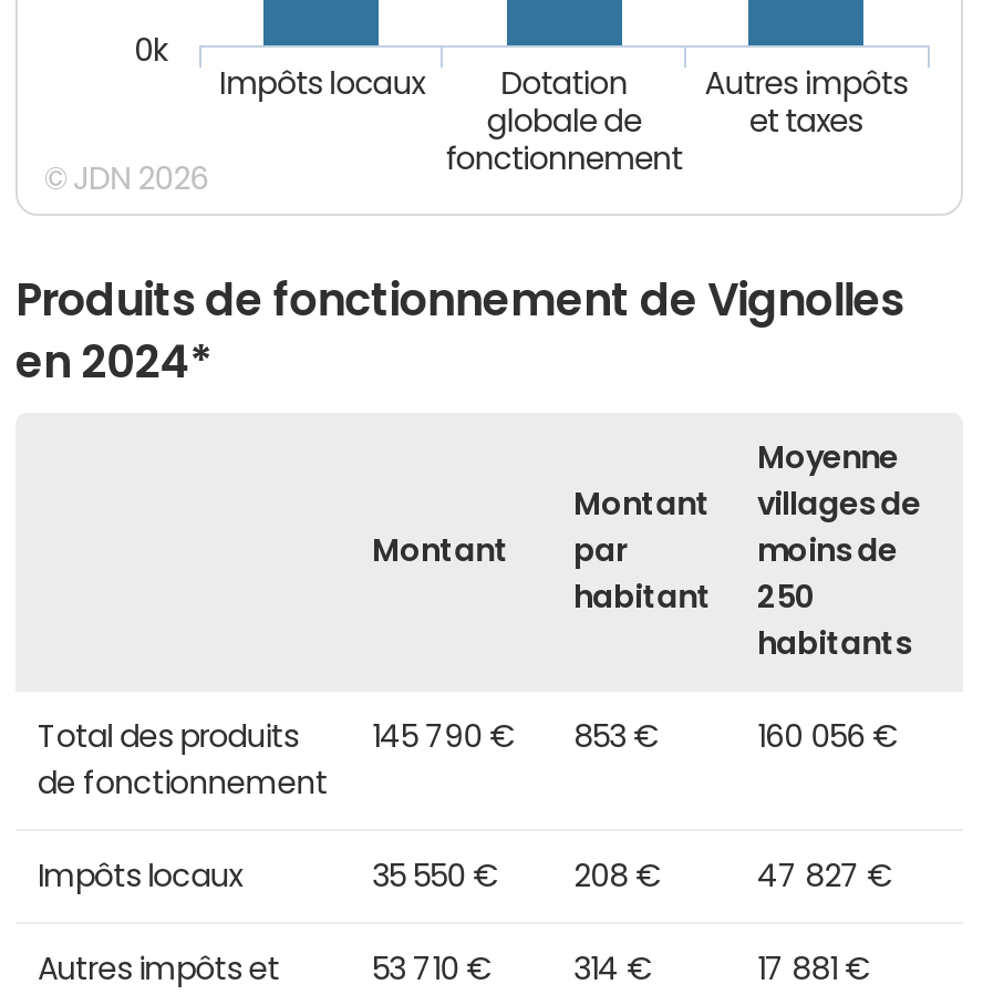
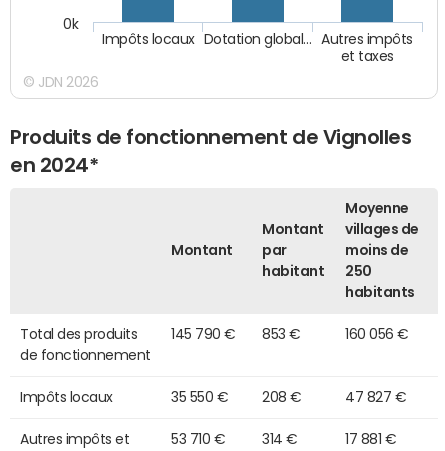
- Dotation
- globale de
- fonctionnement
+ Dotation global…
